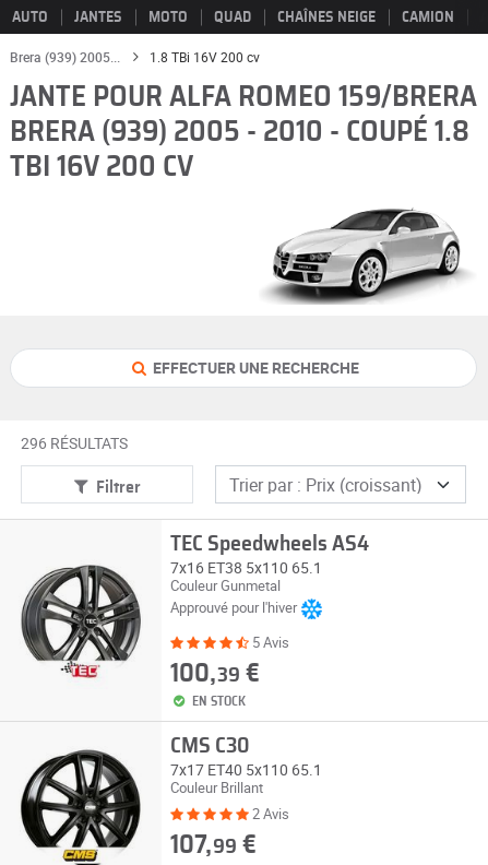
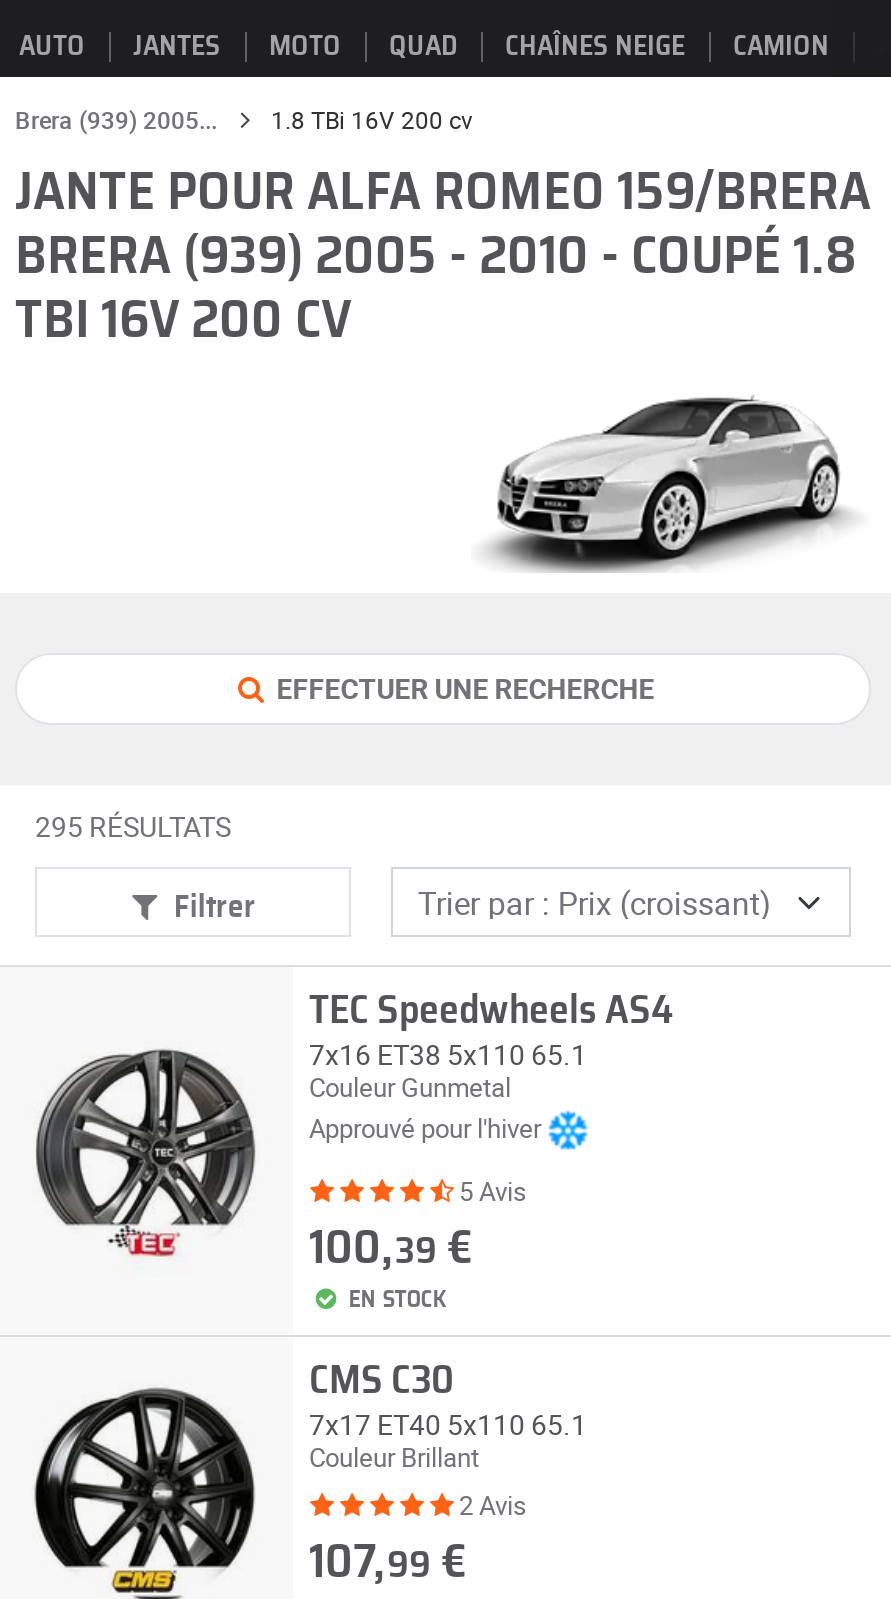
- 296 RÉSULTATS
+ 295 RÉSULTATS
